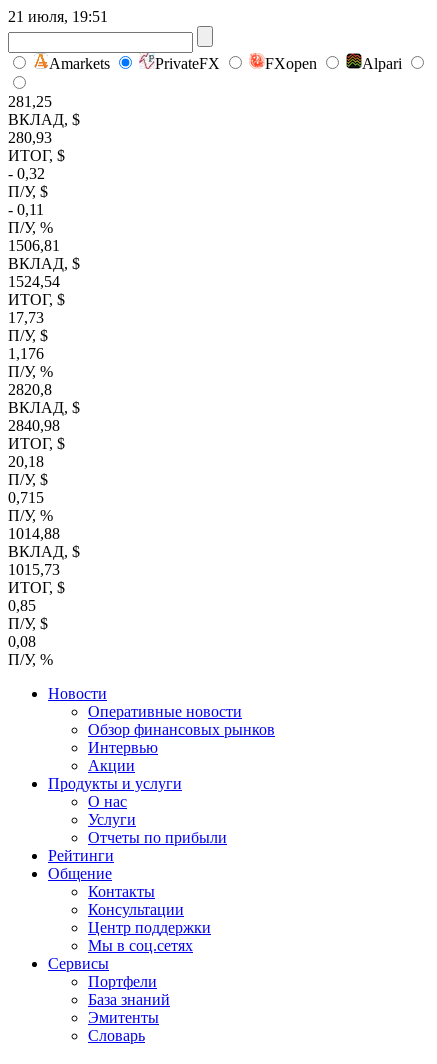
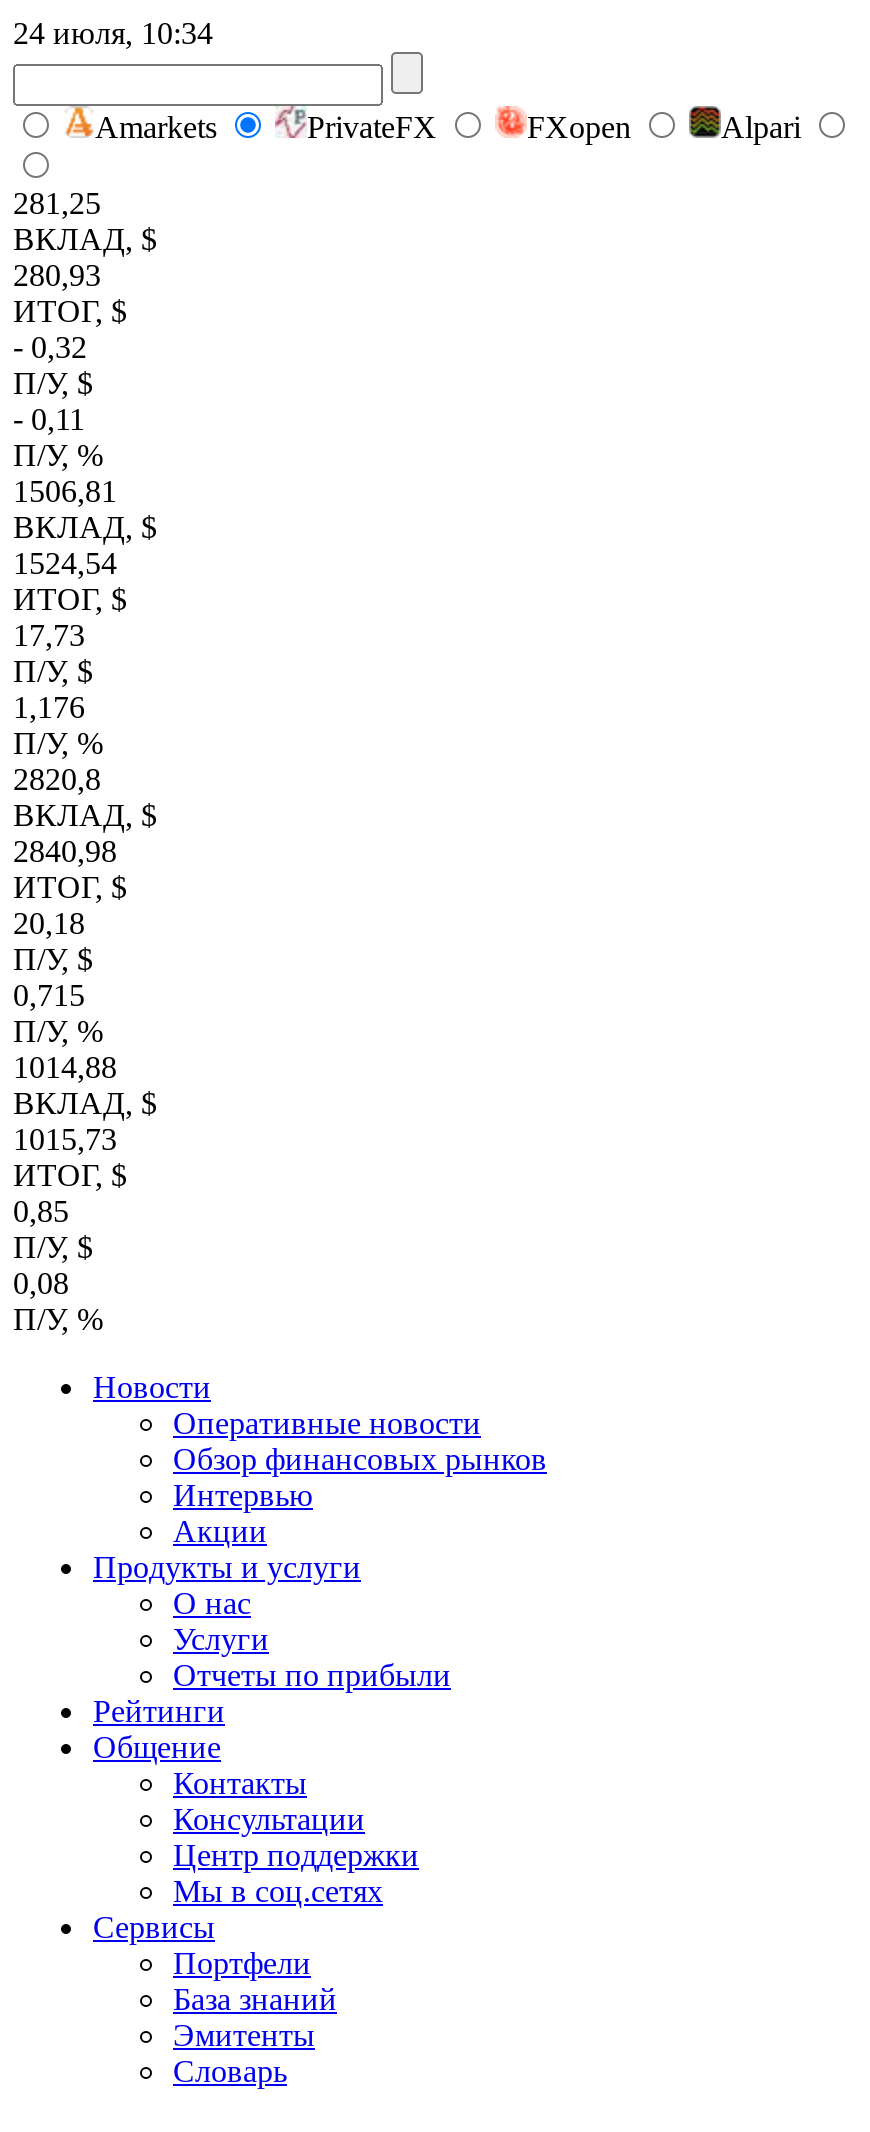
- 21 июля, 19:51
+ 24 июля, 10:34
